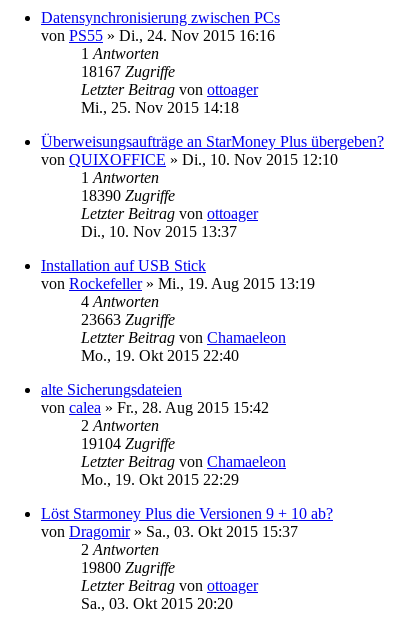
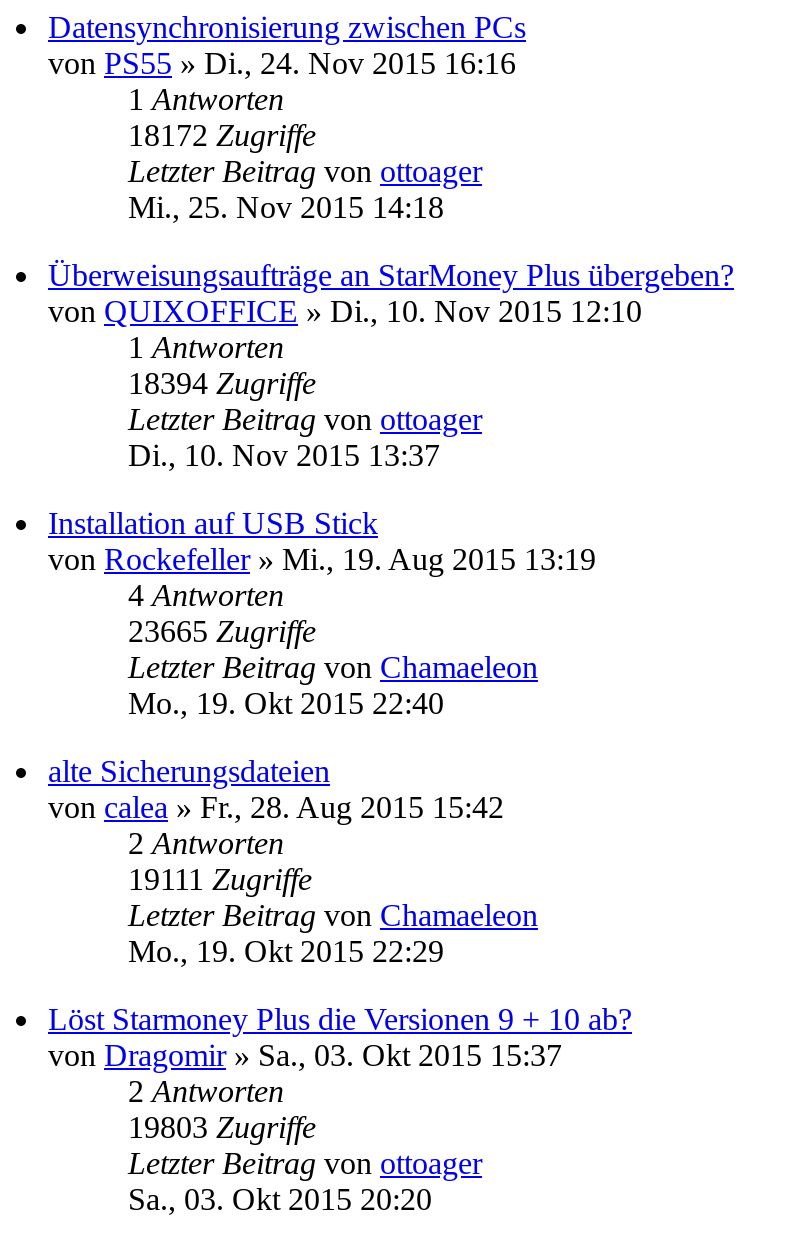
- 18167 Zugriffe
+ 18172 Zugriffe

- 18390 Zugriffe
+ 18394 Zugriffe

- 23663 Zugriffe
+ 23665 Zugriffe

- 19104 Zugriffe
+ 19111 Zugriffe

- 19800 Zugriffe
+ 19803 Zugriffe
